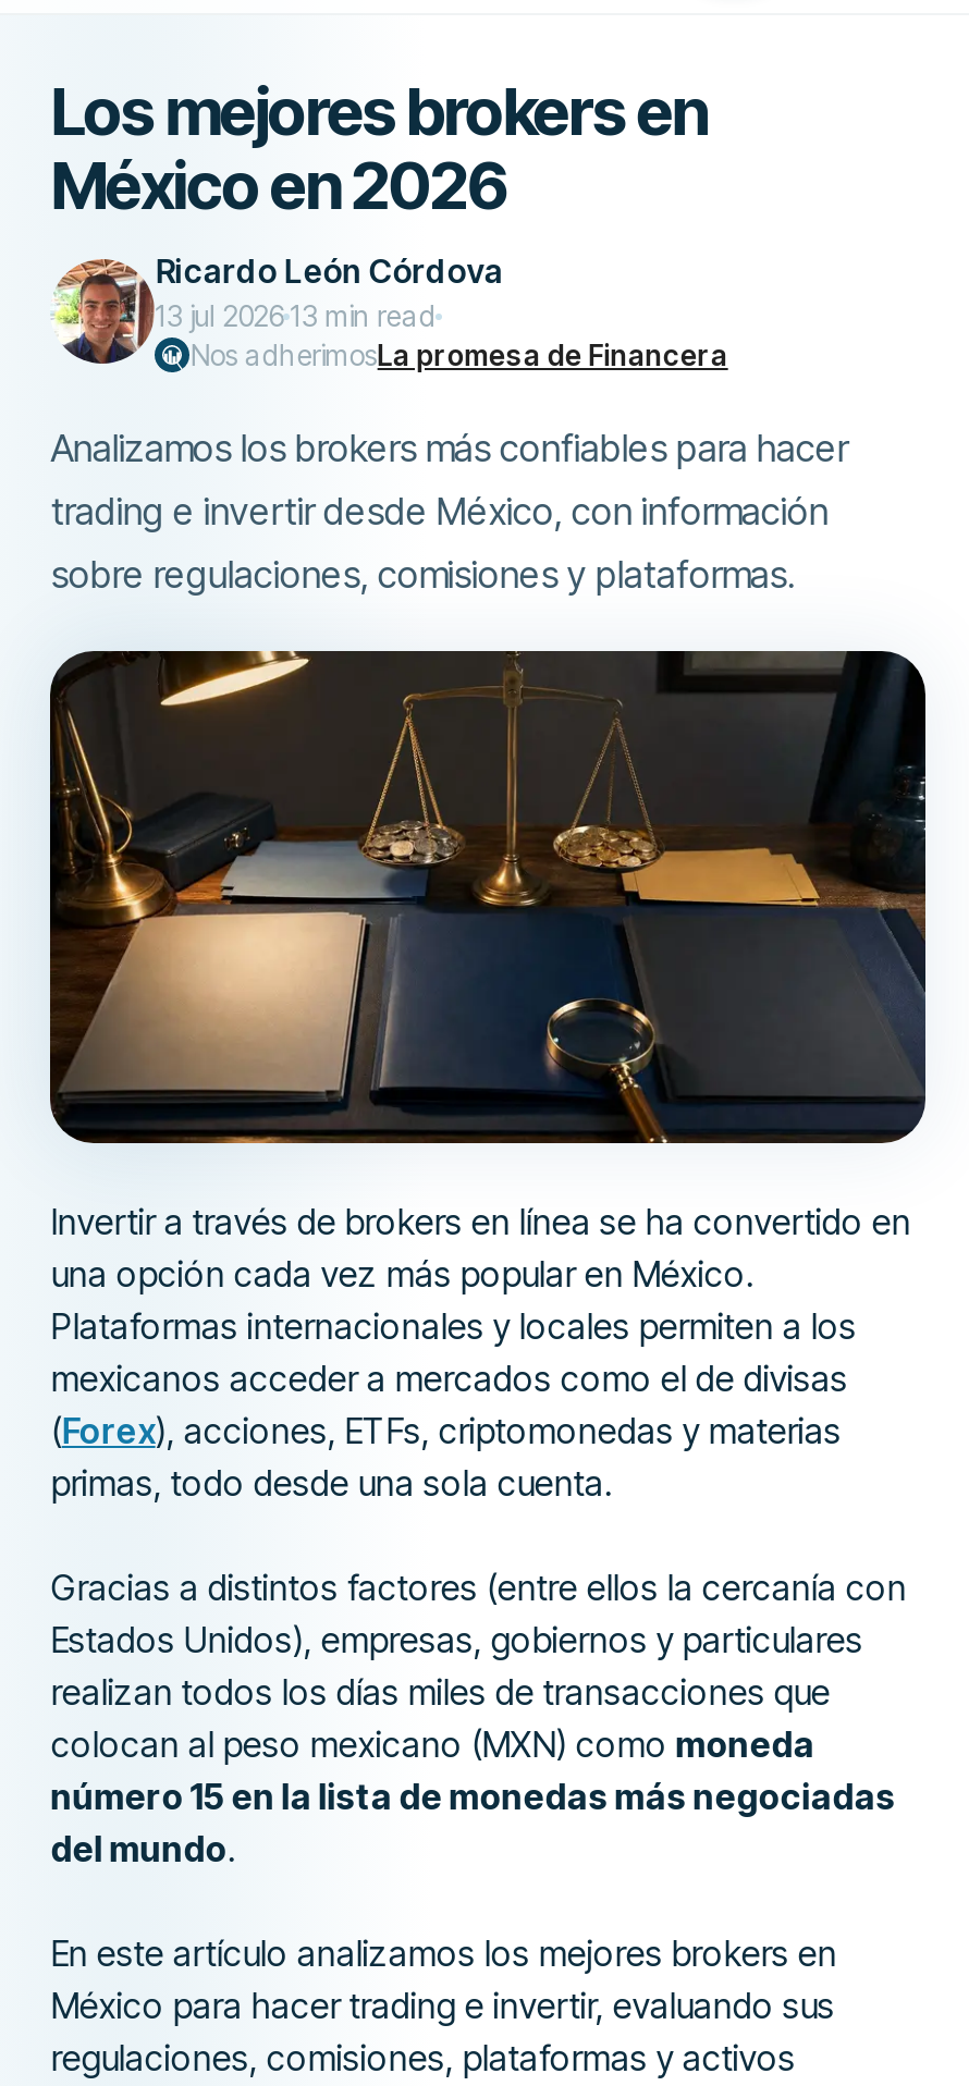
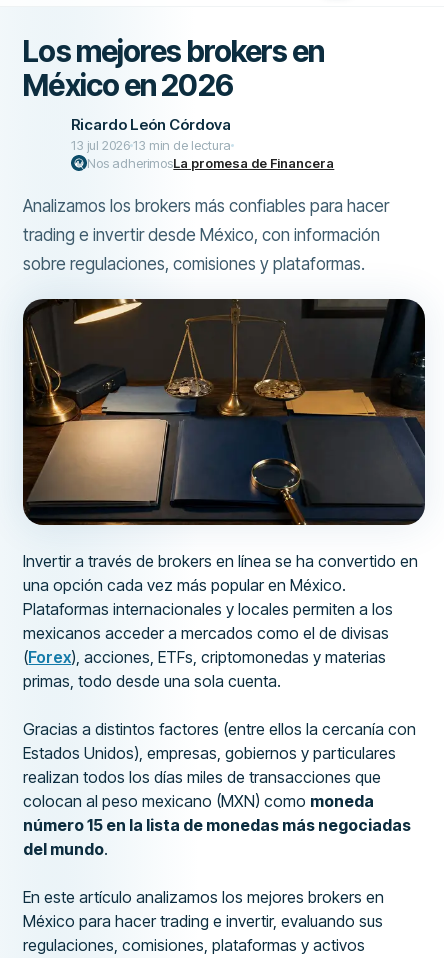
- [image]

- 13 jul 2026 13 min read
+ 13 jul 2026 13 min de lectura
